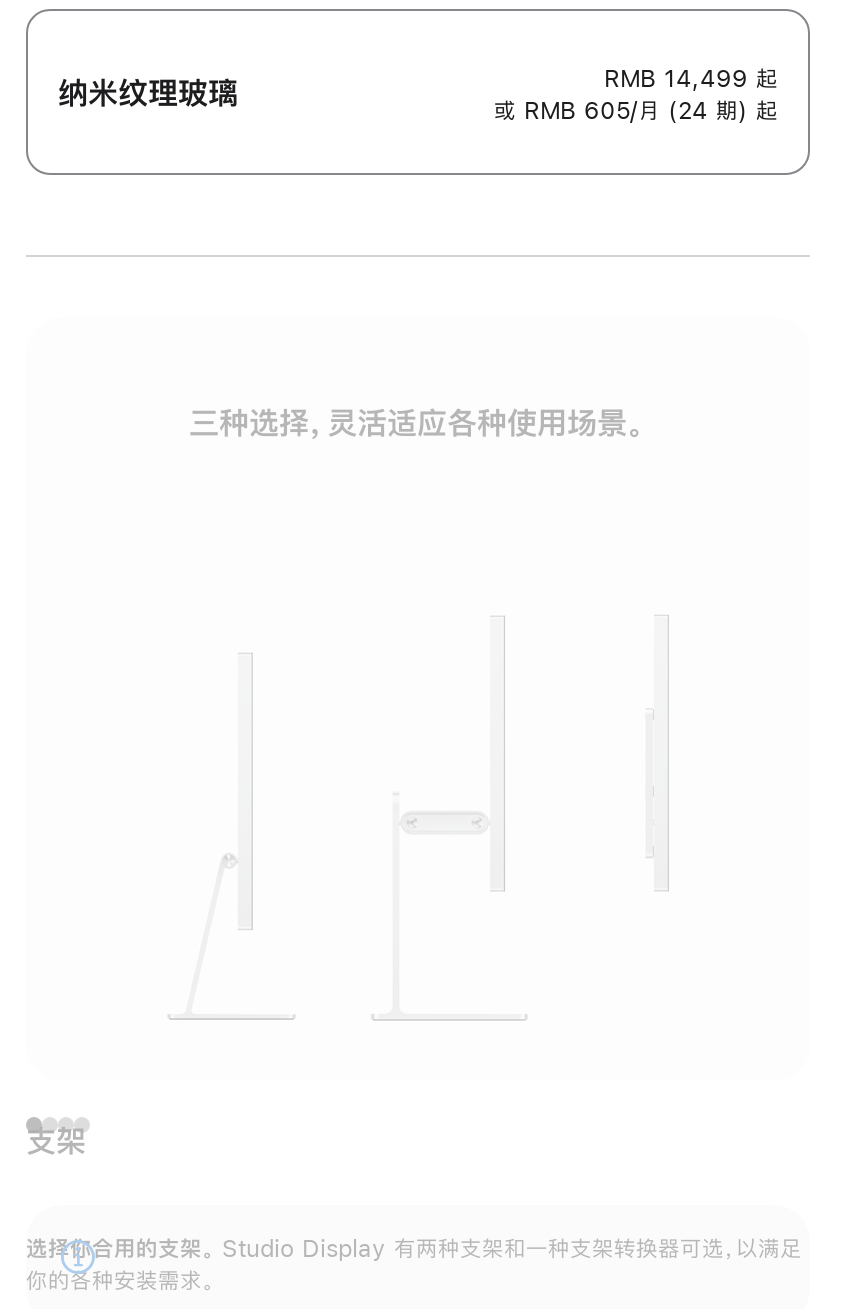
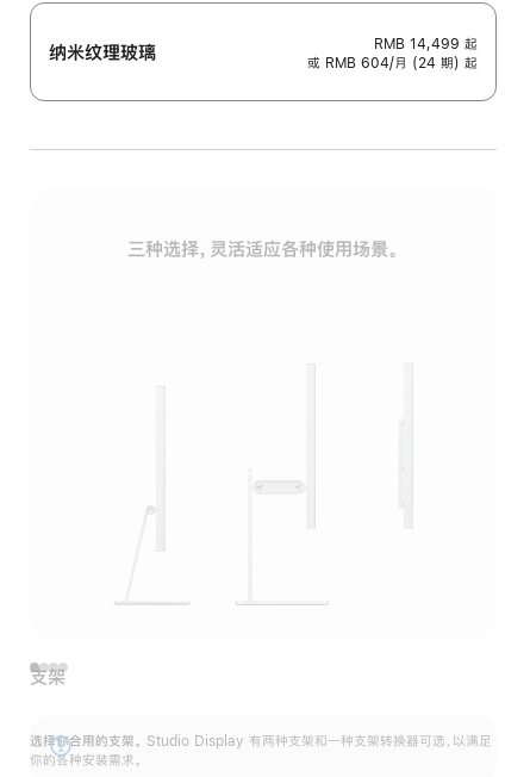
- 或 RMB 605/月 (24 期) 起
+ 或 RMB 604/月 (24 期) 起
